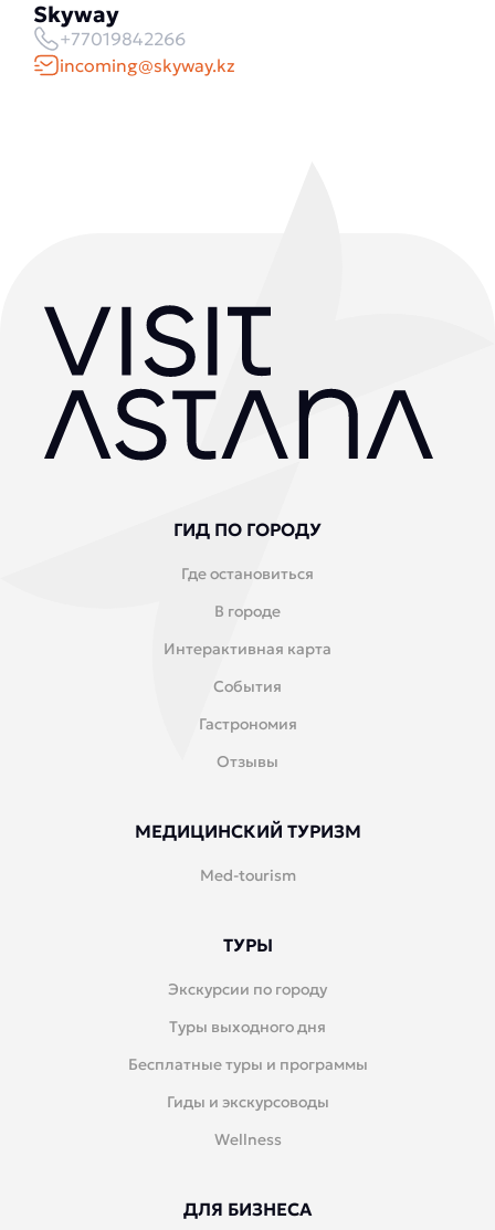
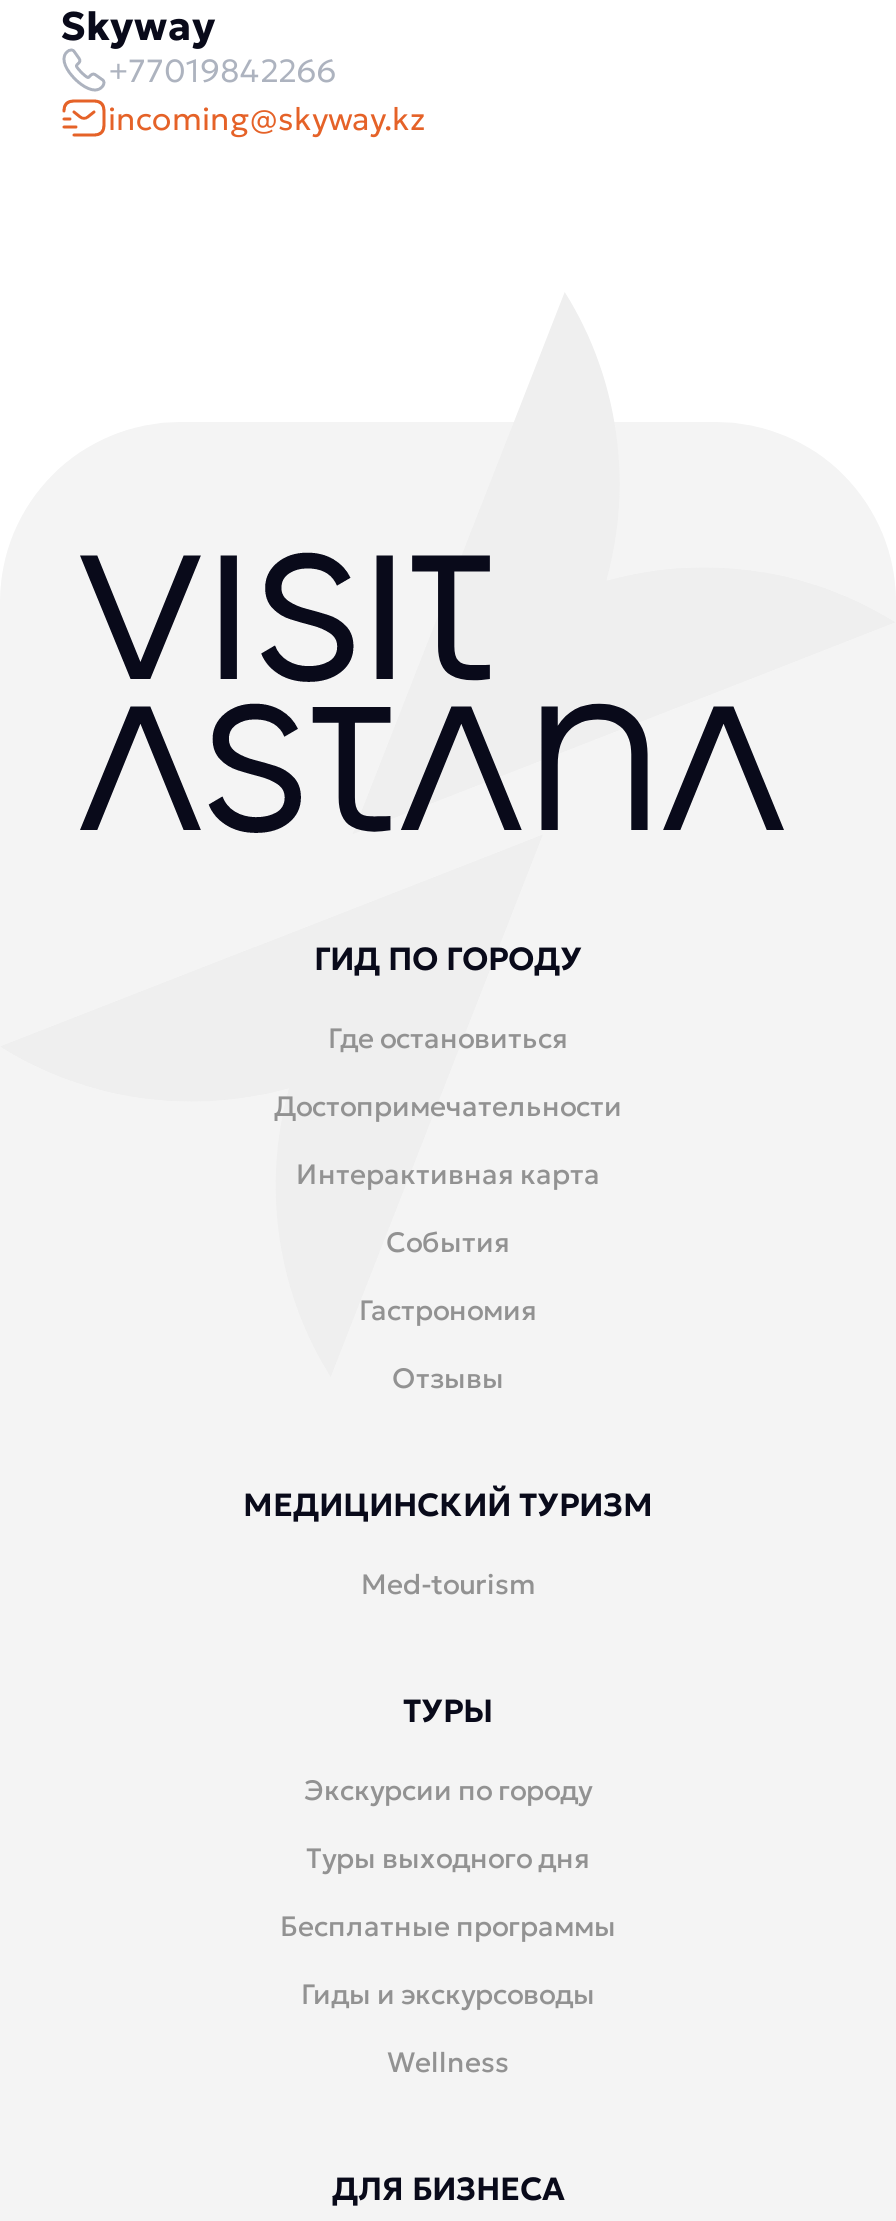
- В городе
+ Достопримечательности

- Бесплатные туры и программы
+ Бесплатные программы
